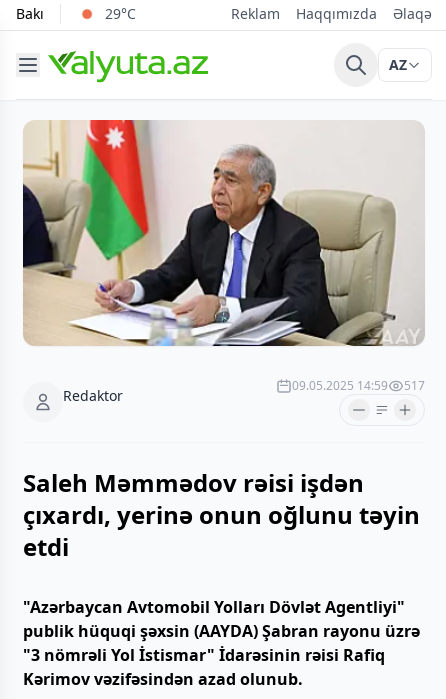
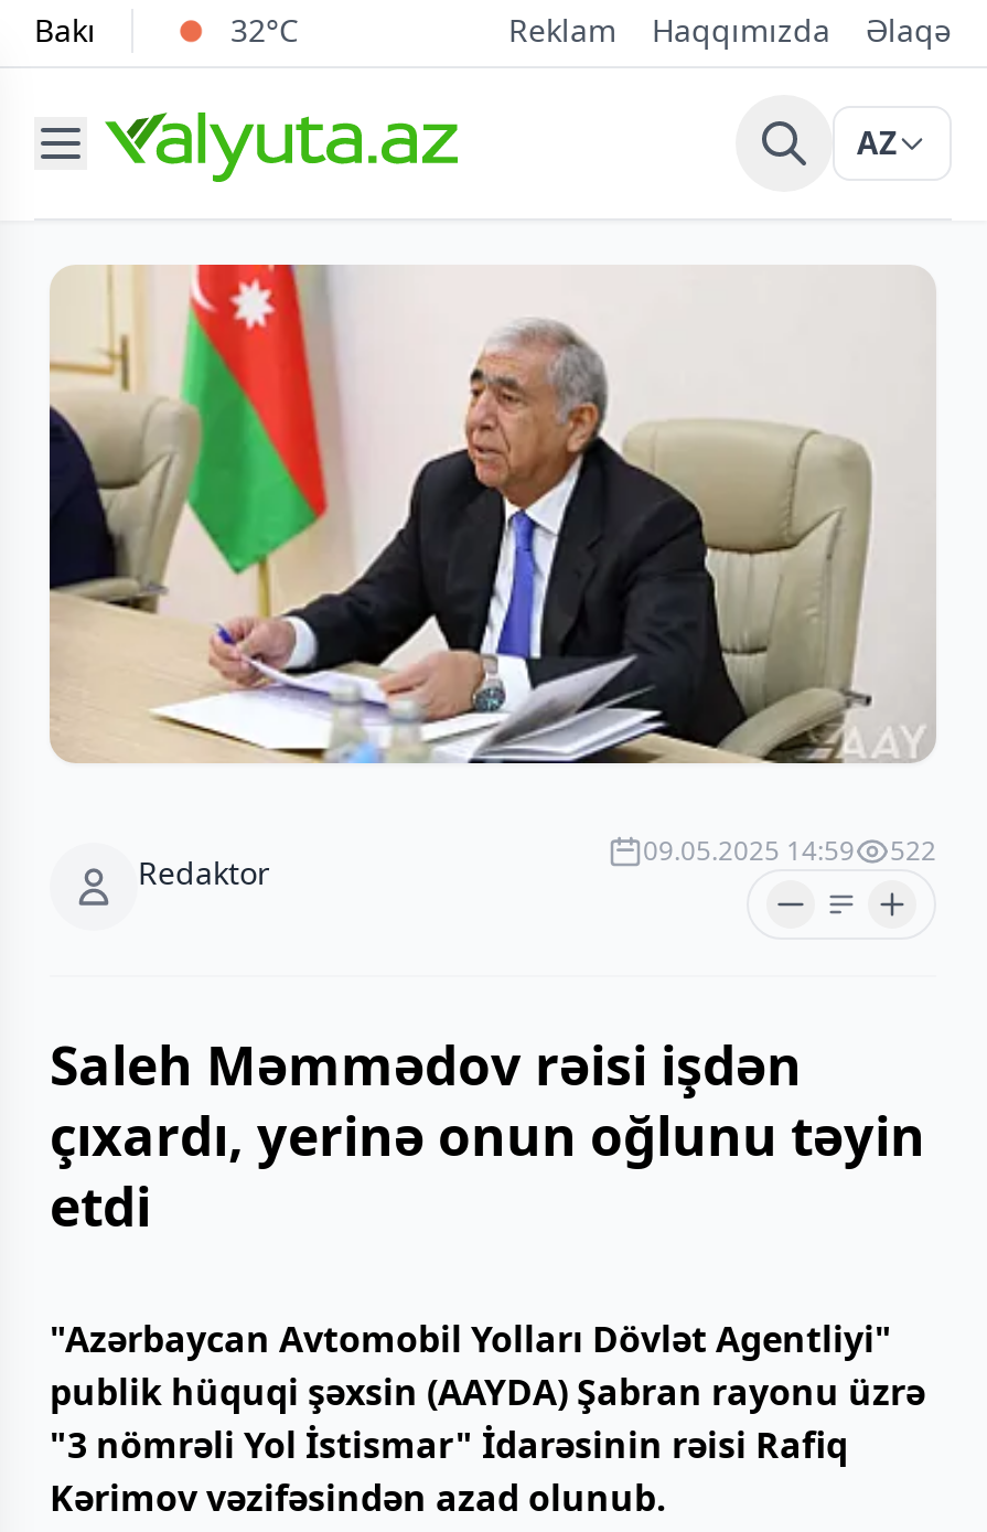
- 29°C
+ 32°C

- 09.05.2025 14:59 517
+ 09.05.2025 14:59 522
